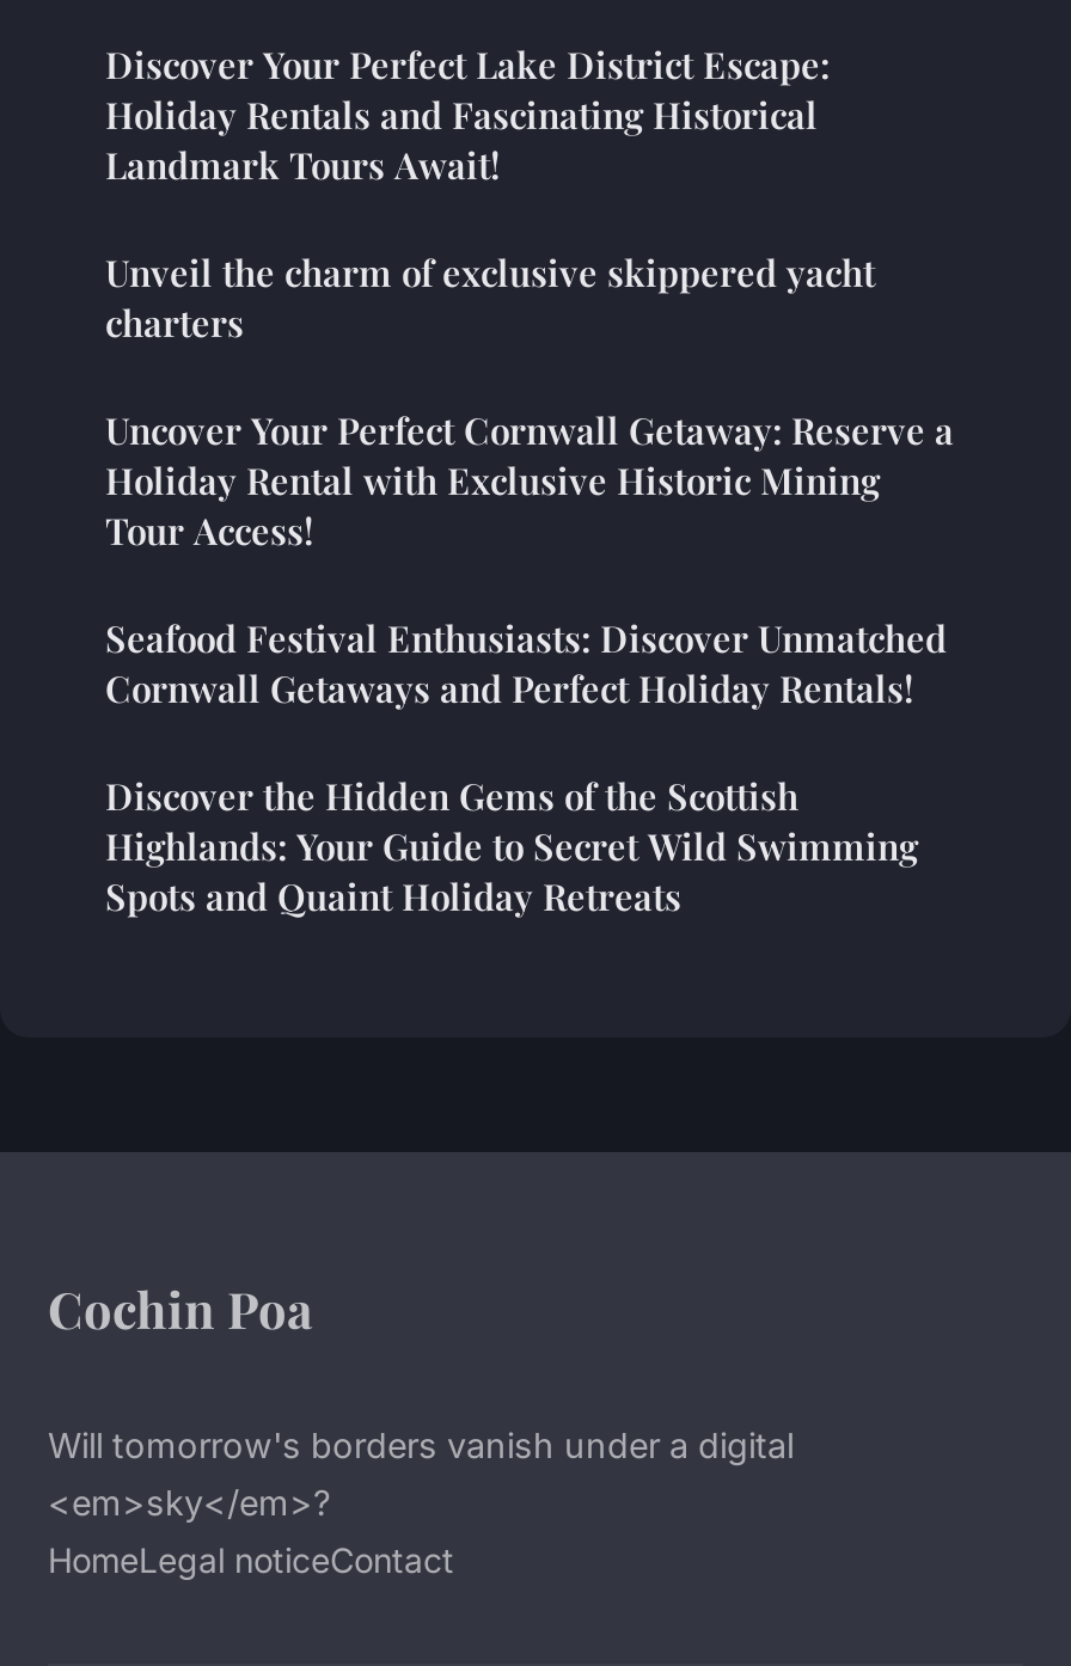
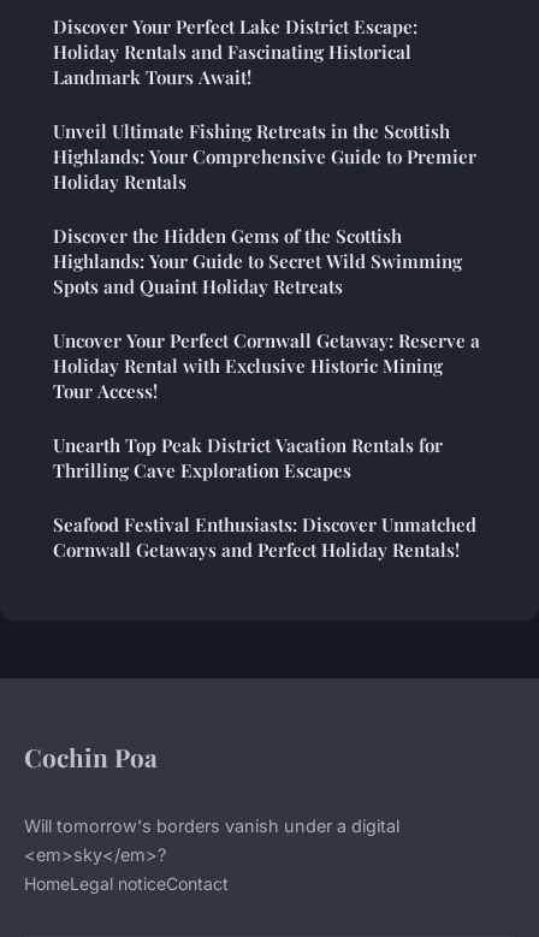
- Unveil the charm of exclusive skippered yacht
- charters
+ Unveil Ultimate Fishing Retreats in the Scottish
+ Highlands: Your Comprehensive Guide to Premier
+ Holiday Rentals

moved down: Uncover Your Perfect Cornwall Getaway: Reserve a | Holiday Rental with Exclusive Historic Mining | Tour Access!

moved down: Seafood Festival Enthusiasts: Discover Unmatched | Cornwall Getaways and Perfect Holiday Rentals!

moved up: Discover the Hidden Gems of the Scottish | Highlands: Your Guide to Secret Wild Swimming | Spots and Quaint Holiday Retreats

+ Unearth Top Peak District Vacation Rentals for
+ Thrilling Cave Exploration Escapes
